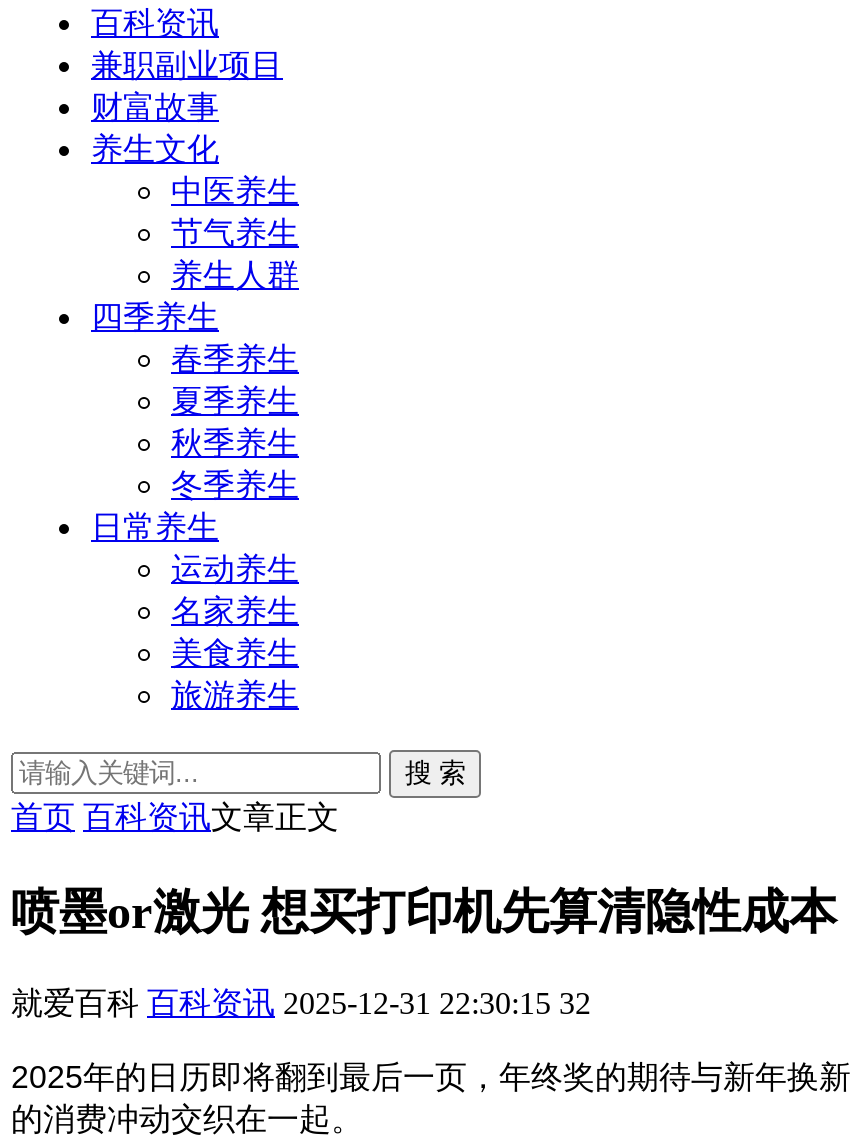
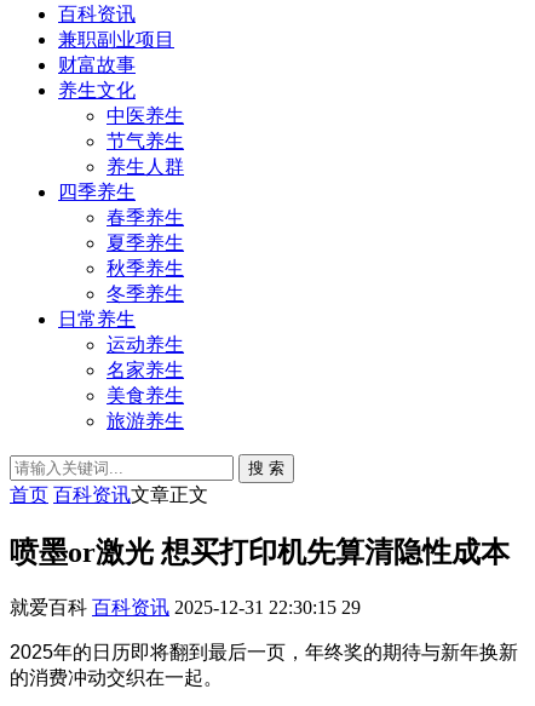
- 就爱百科 百科资讯 2025-12-31 22:30:15 32
+ 就爱百科 百科资讯 2025-12-31 22:30:15 29
